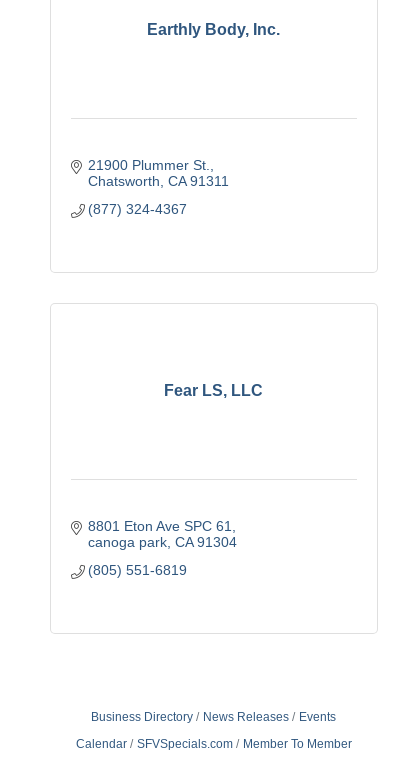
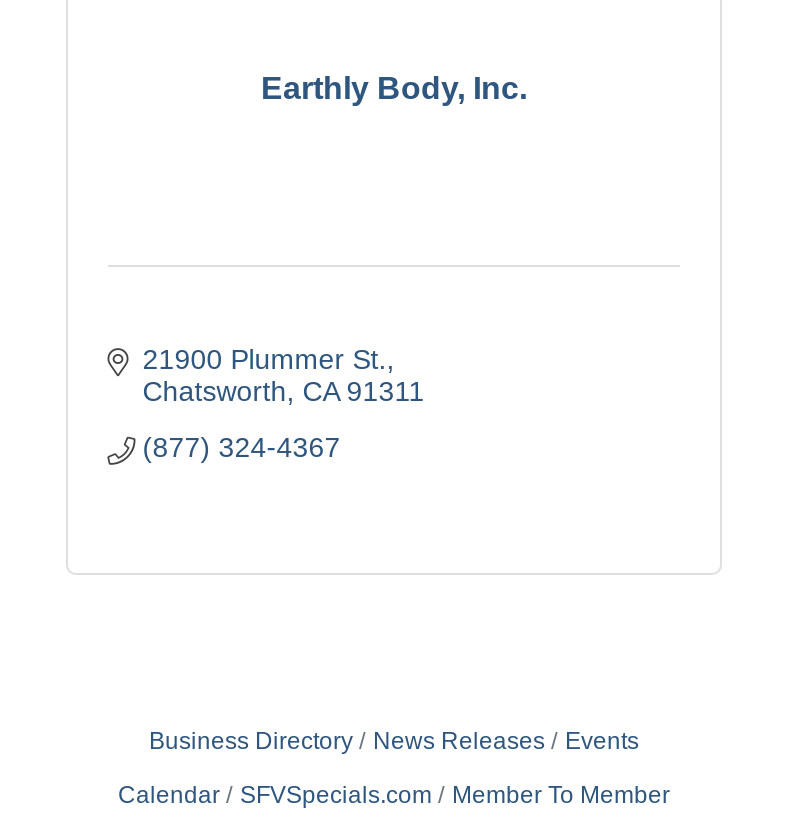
- Fear LS, LLC

- 8801 Eton Ave SPC 61
- canoga park CA 91304
- (805) 551-6819
